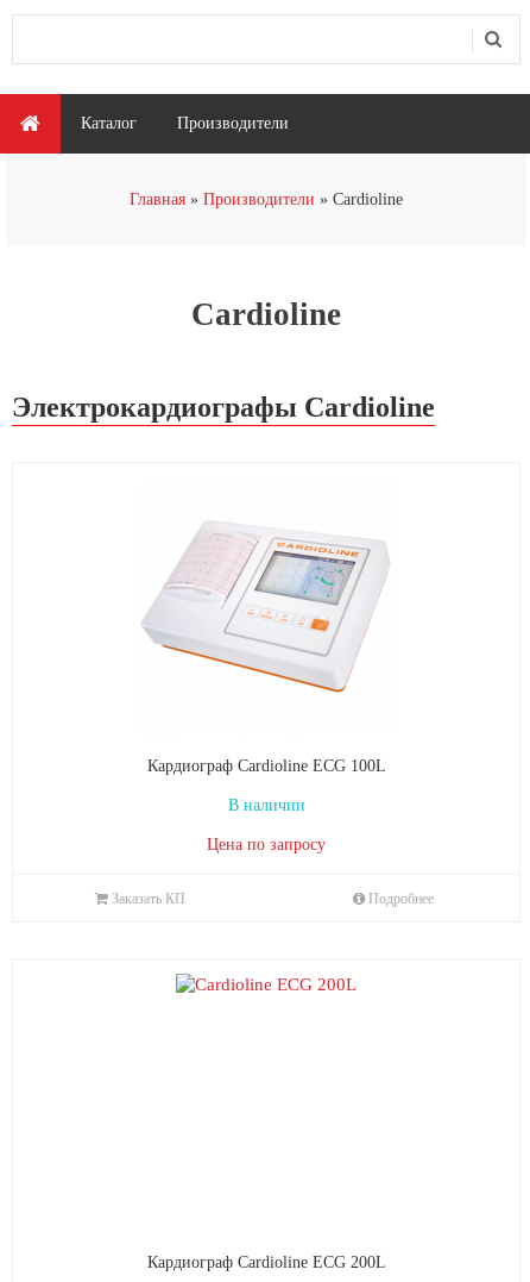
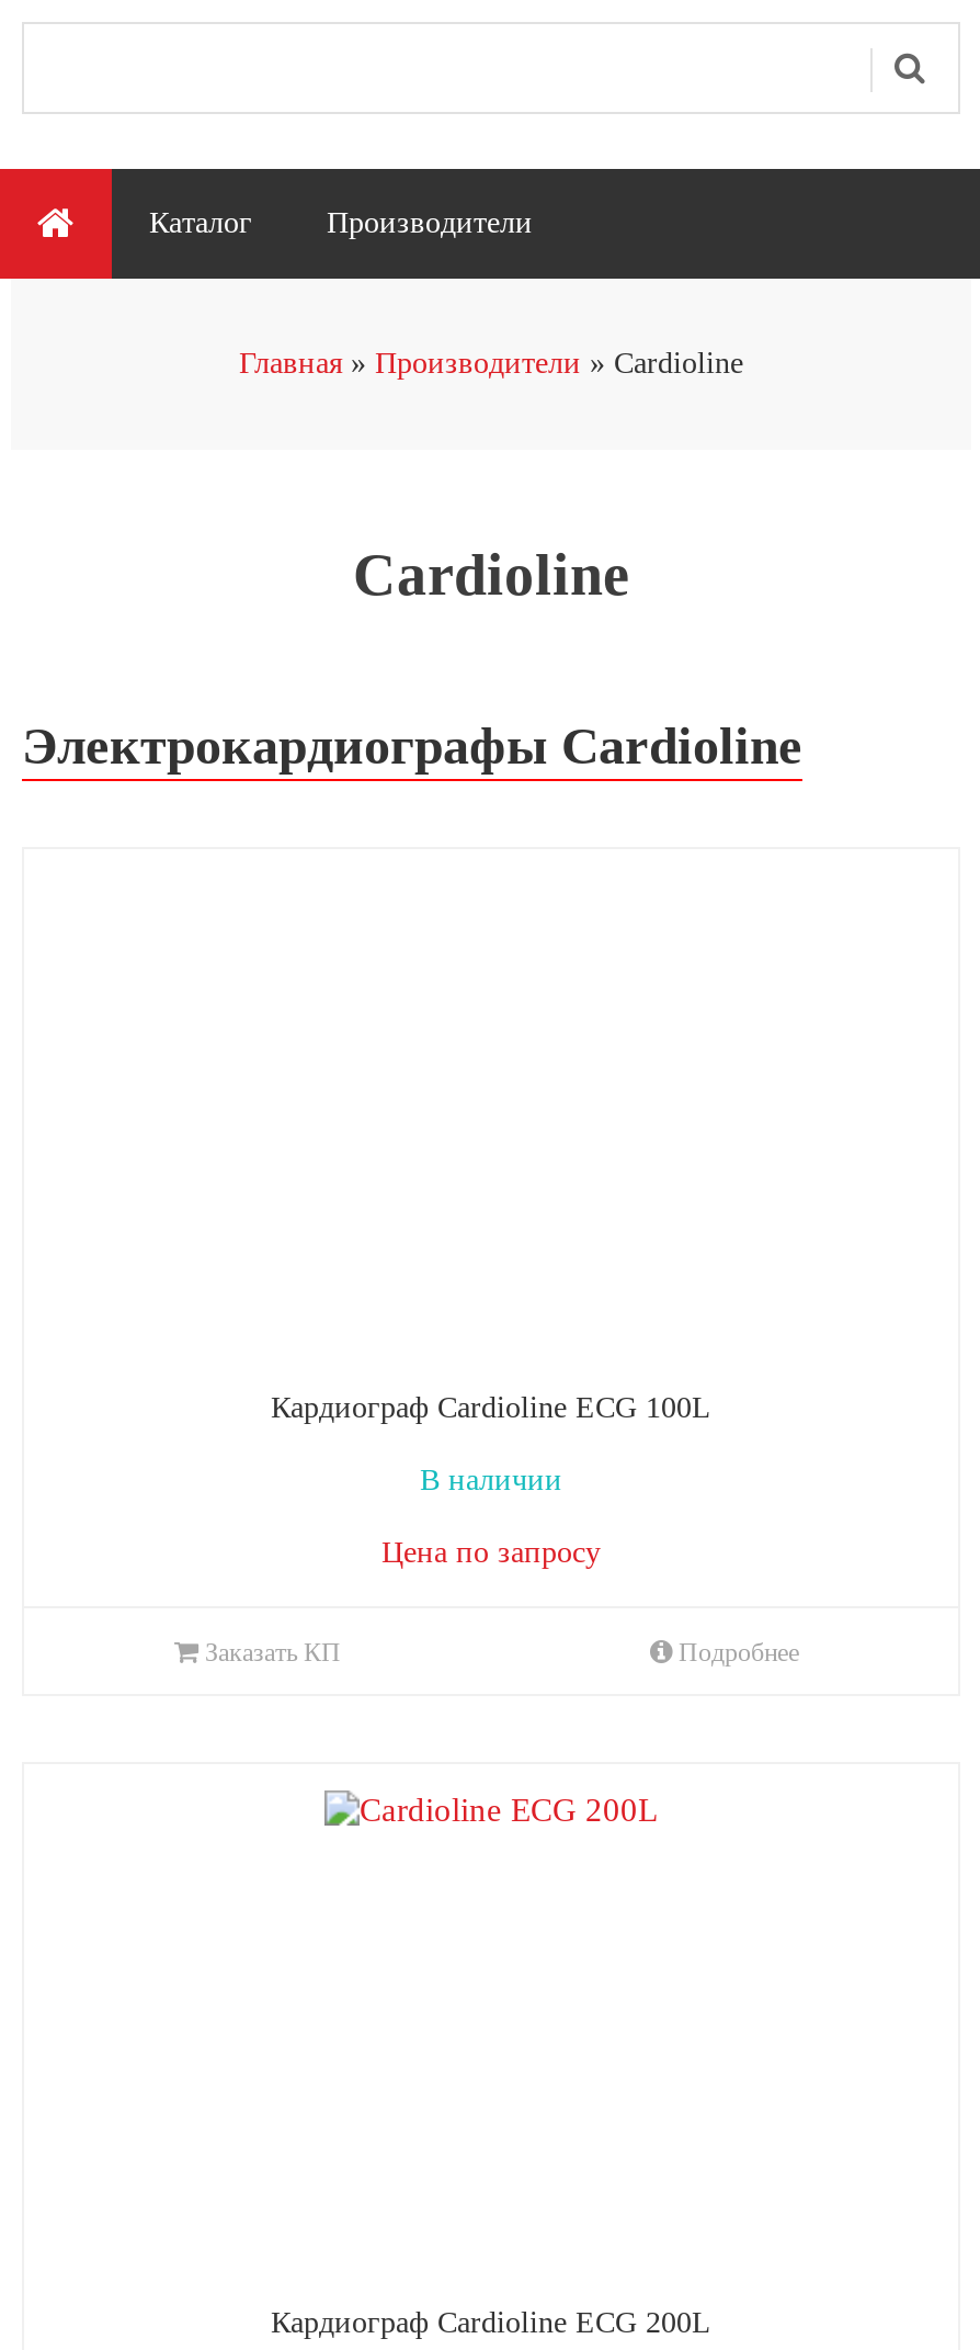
- [image]
